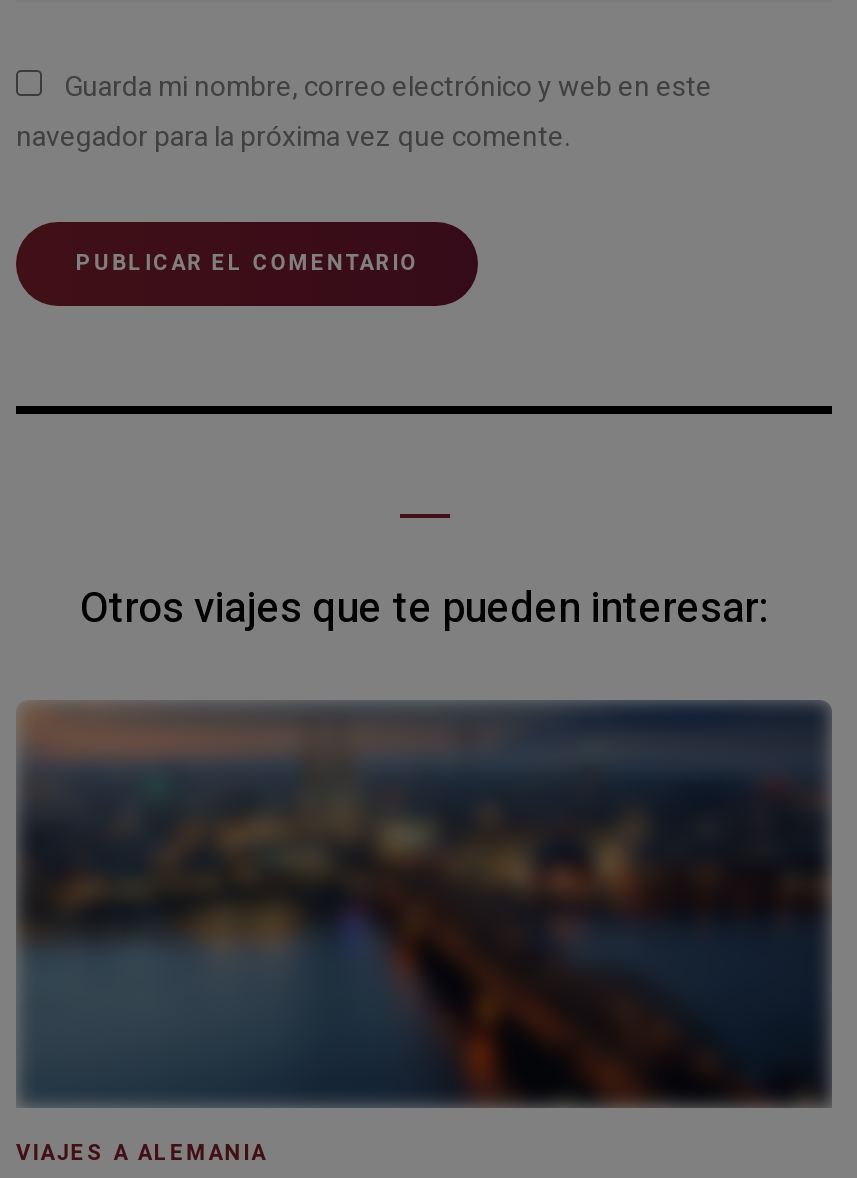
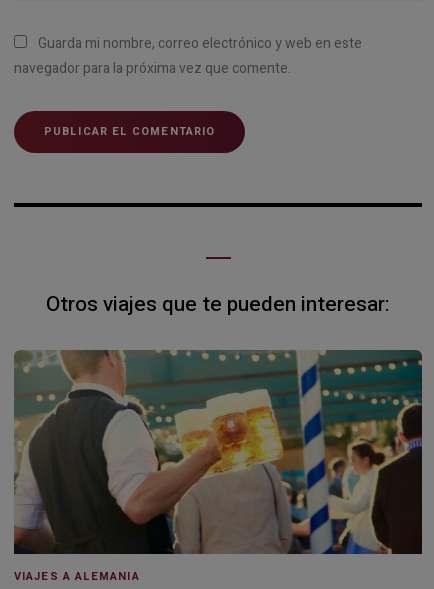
- [image]
+ [image]
